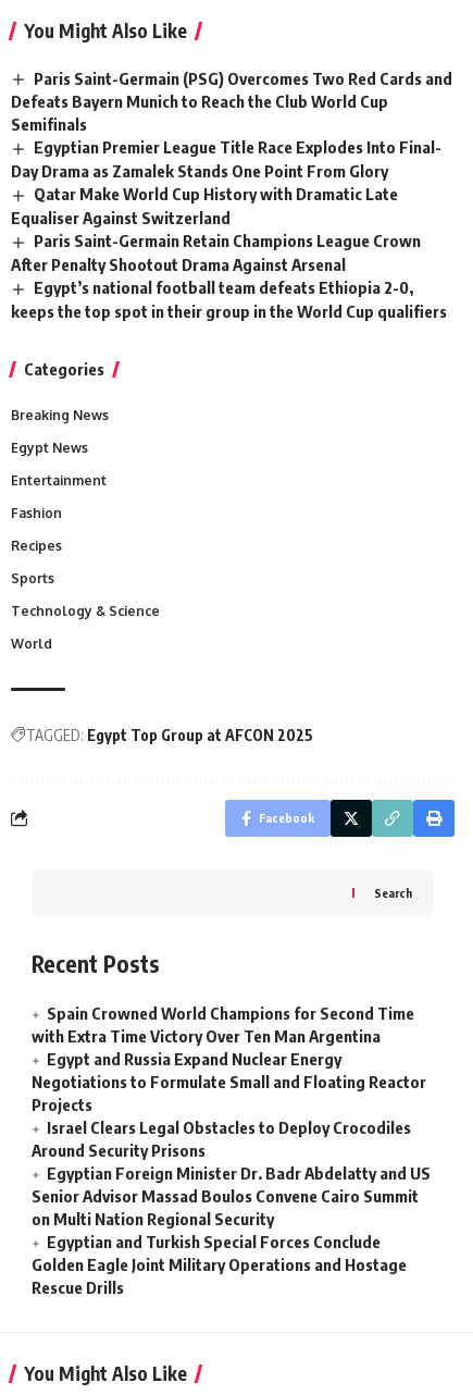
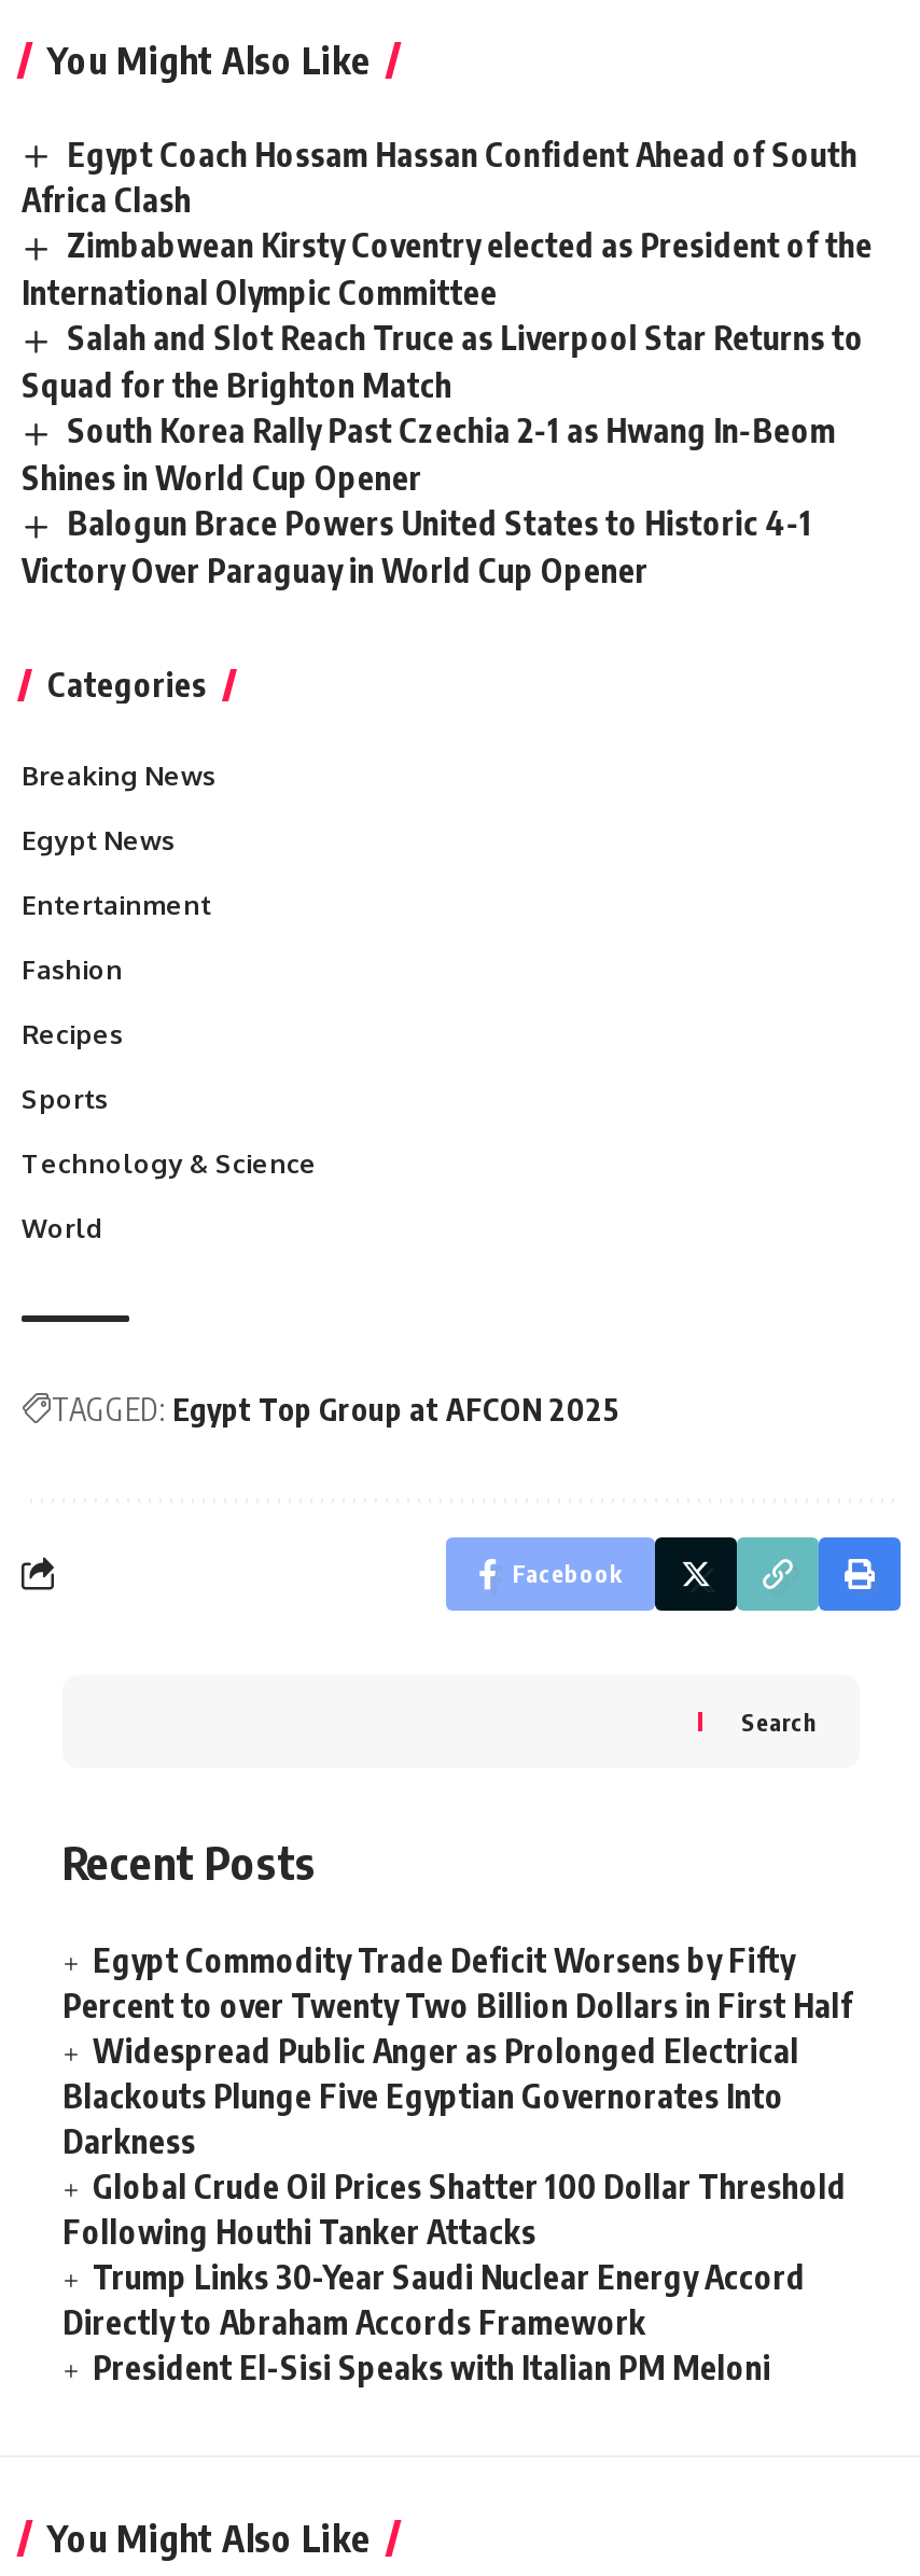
- Paris Saint-Germain (PSG) Overcomes Two Red Cards and
- Defeats Bayern Munich to Reach the Club World Cup
- Semifinals
- Egyptian Premier League Title Race Explodes Into Final-
- Day Drama as Zamalek Stands One Point From Glory
- Qatar Make World Cup History with Dramatic Late
- Equaliser Against Switzerland
- Paris Saint-Germain Retain Champions League Crown
- After Penalty Shootout Drama Against Arsenal
- Egypt’s national football team defeats Ethiopia 2-0,
- keeps the top spot in their group in the World Cup qualifiers
+ Egypt Coach Hossam Hassan Confident Ahead of South
+ Africa Clash
+ Zimbabwean Kirsty Coventry elected as President of the
+ International Olympic Committee
+ Salah and Slot Reach Truce as Liverpool Star Returns to
+ Squad for the Brighton Match
+ South Korea Rally Past Czechia 2-1 as Hwang In-Beom
+ Shines in World Cup Opener
+ Balogun Brace Powers United States to Historic 4-1
+ Victory Over Paraguay in World Cup Opener

- Spain Crowned World Champions for Second Time
- with Extra Time Victory Over Ten Man Argentina
- Egypt and Russia Expand Nuclear Energy
- Negotiations to Formulate Small and Floating Reactor
- Projects
- Israel Clears Legal Obstacles to Deploy Crocodiles
- Around Security Prisons
- Egyptian Foreign Minister Dr. Badr Abdelatty and US
- Senior Advisor Massad Boulos Convene Cairo Summit
- on Multi Nation Regional Security
- Egyptian and Turkish Special Forces Conclude
- Golden Eagle Joint Military Operations and Hostage
- Rescue Drills
+ Egypt Commodity Trade Deficit Worsens by Fifty
+ Percent to over Twenty Two Billion Dollars in First Half
+ Widespread Public Anger as Prolonged Electrical
+ Blackouts Plunge Five Egyptian Governorates Into
+ Darkness
+ Global Crude Oil Prices Shatter 100 Dollar Threshold
+ Following Houthi Tanker Attacks
+ Trump Links 30-Year Saudi Nuclear Energy Accord
+ Directly to Abraham Accords Framework
+ President El-Sisi Speaks with Italian PM Meloni
